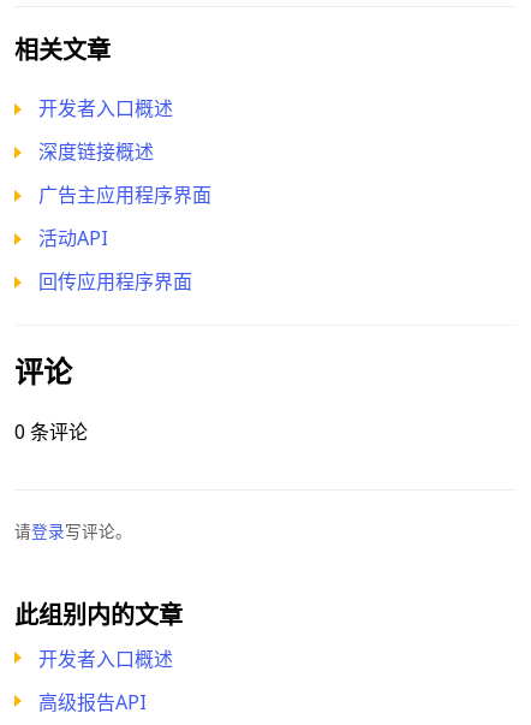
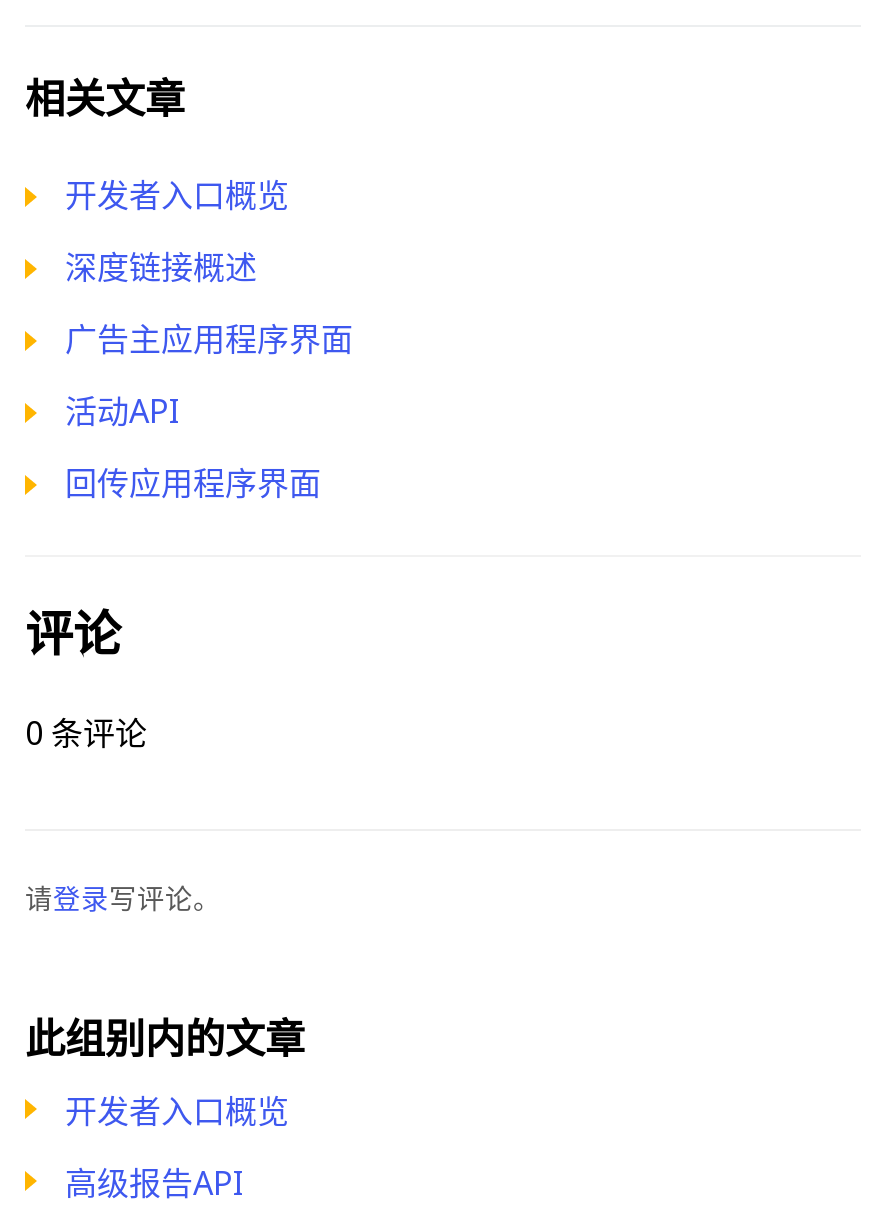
- 开发者入口概述
+ 开发者入口概览

- 开发者入口概述
+ 开发者入口概览
